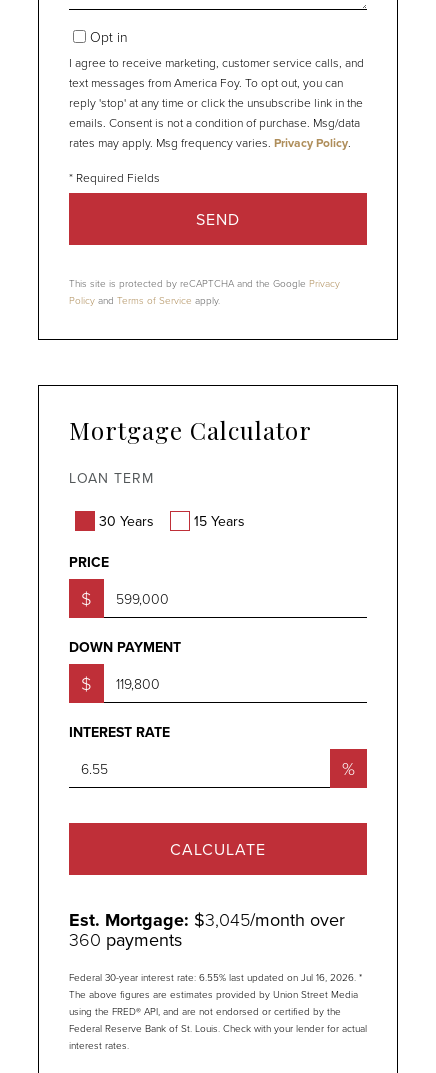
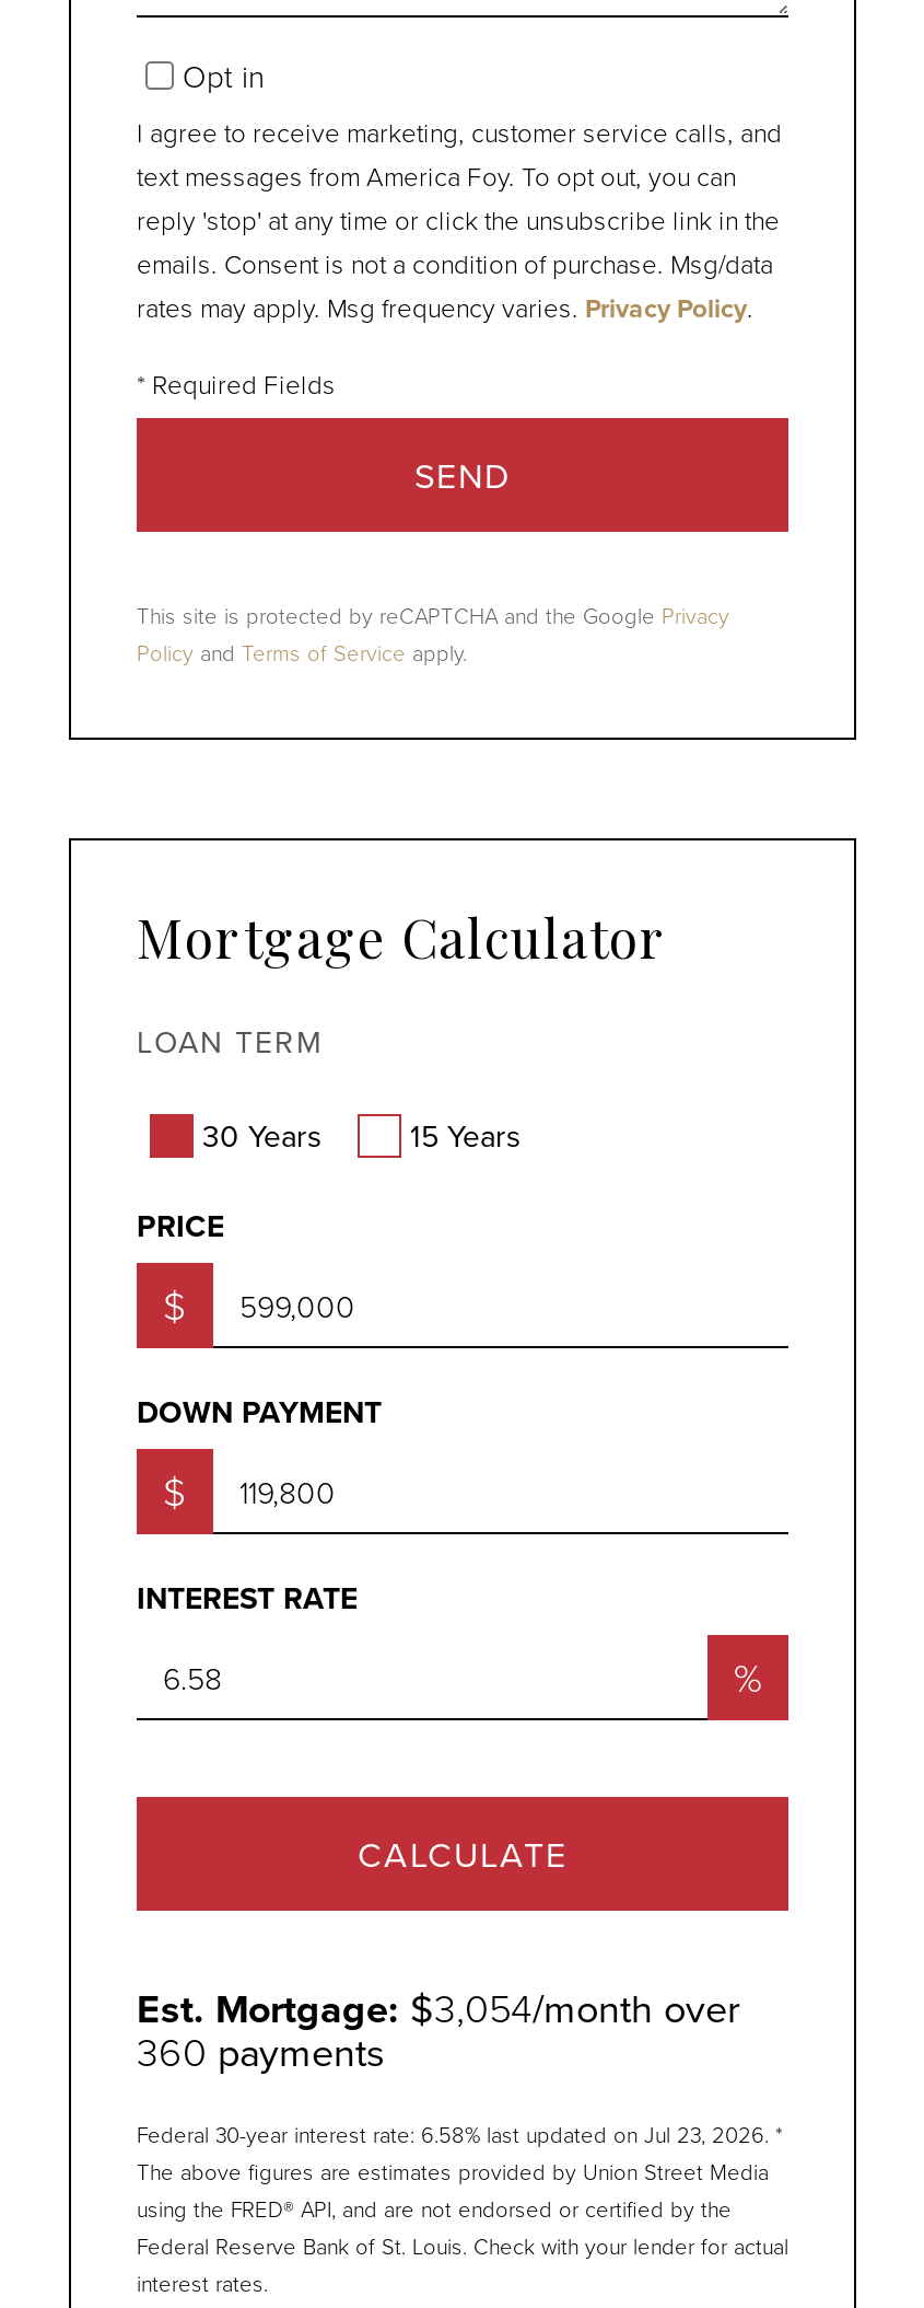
- Est. Mortgage: $3,045/month over
+ Est. Mortgage: $3,054/month over

- Federal 30-year interest rate: 6.55% last updated on Jul 16, 2026. *
+ Federal 30-year interest rate: 6.58% last updated on Jul 23, 2026. *
